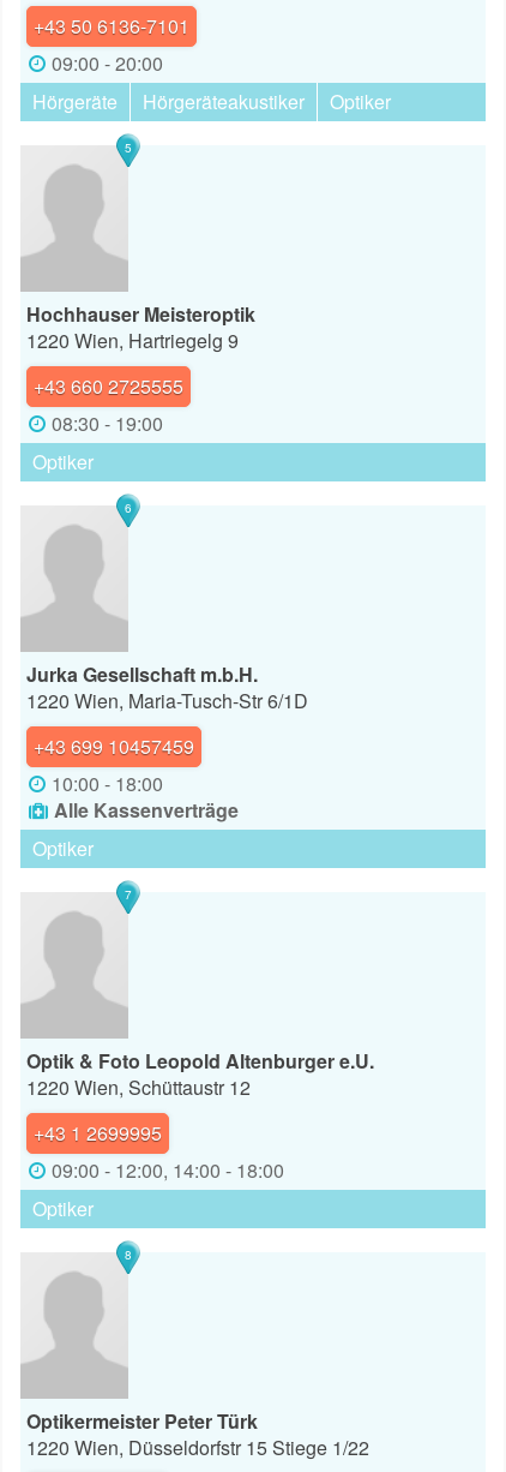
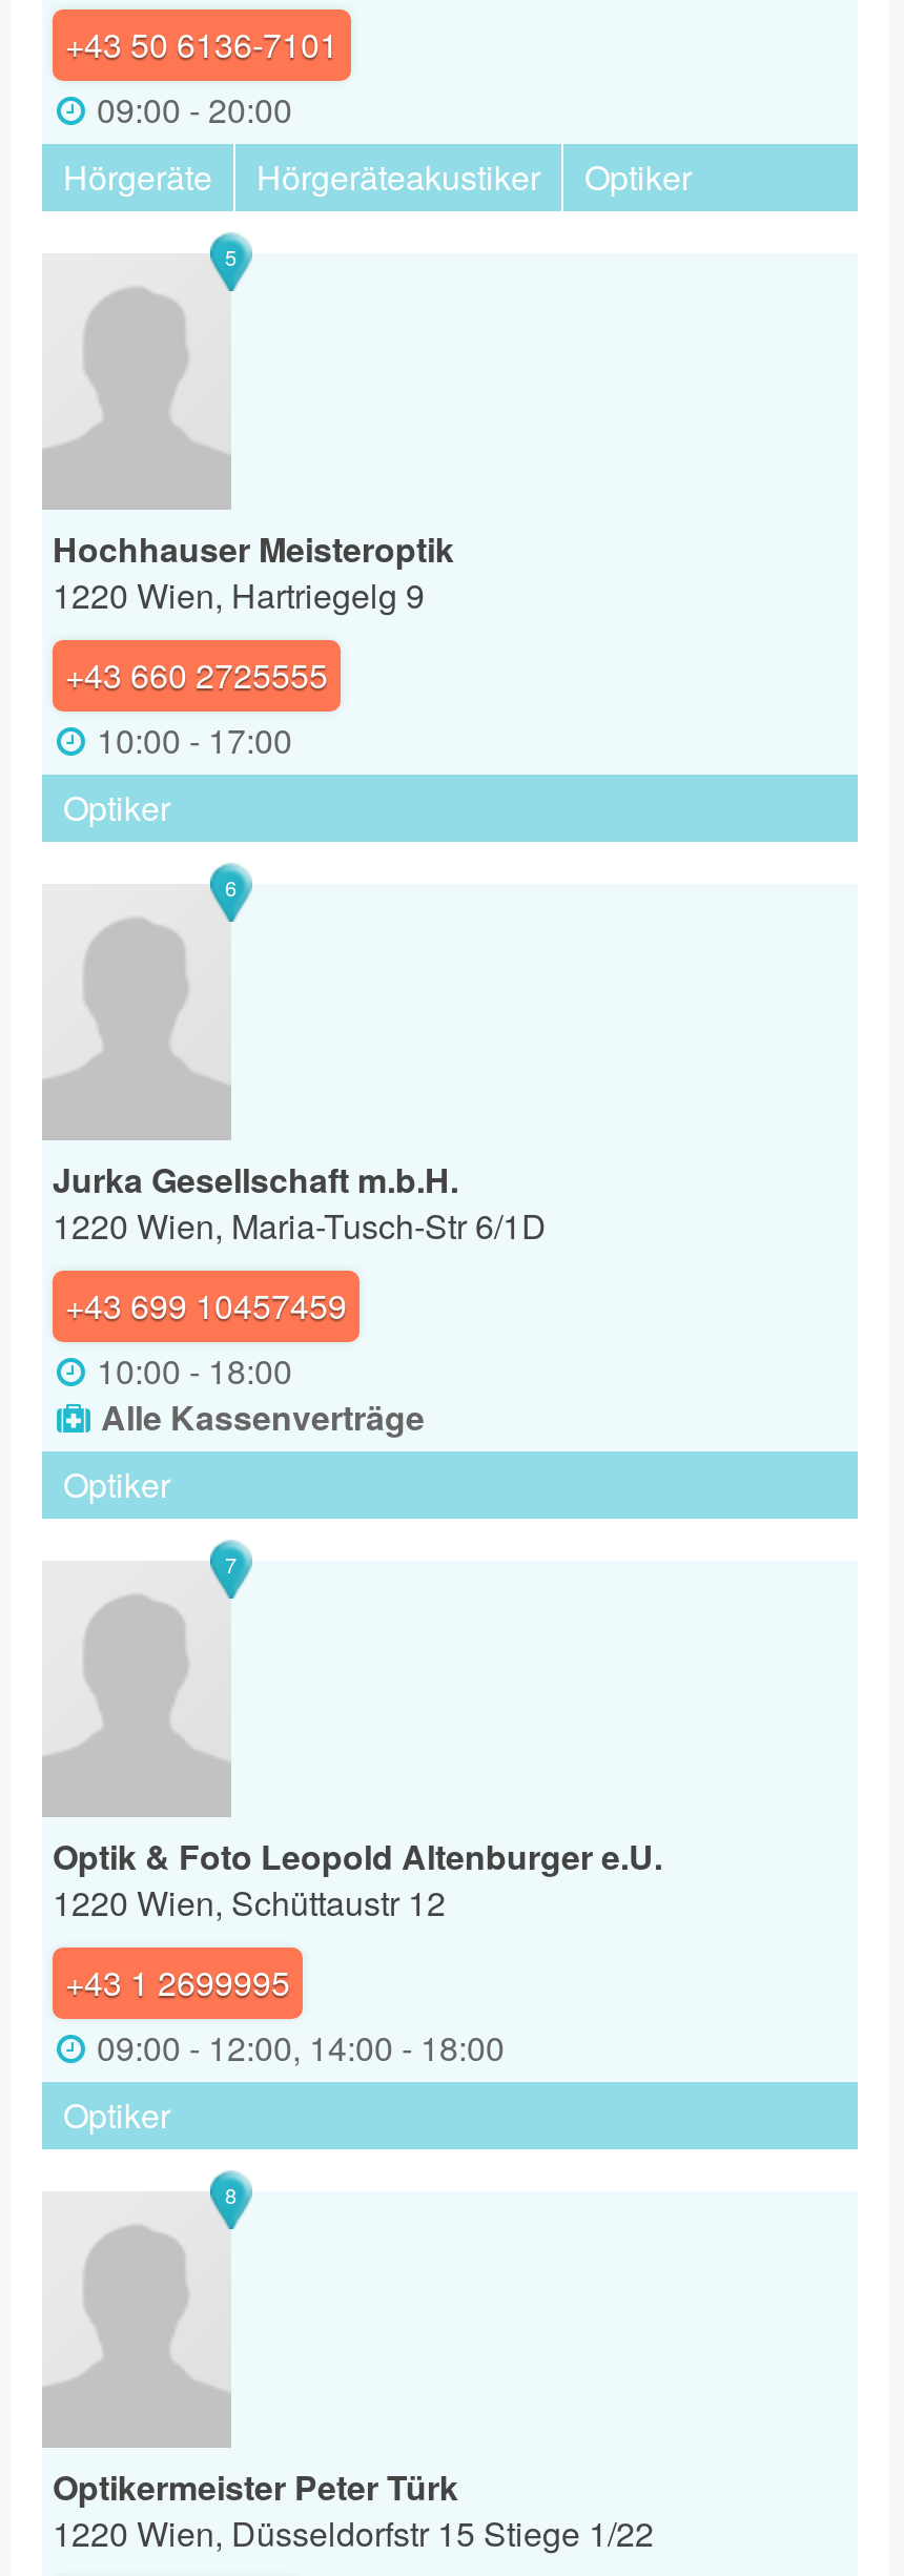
- 08:30 - 19:00
+ 10:00 - 17:00
